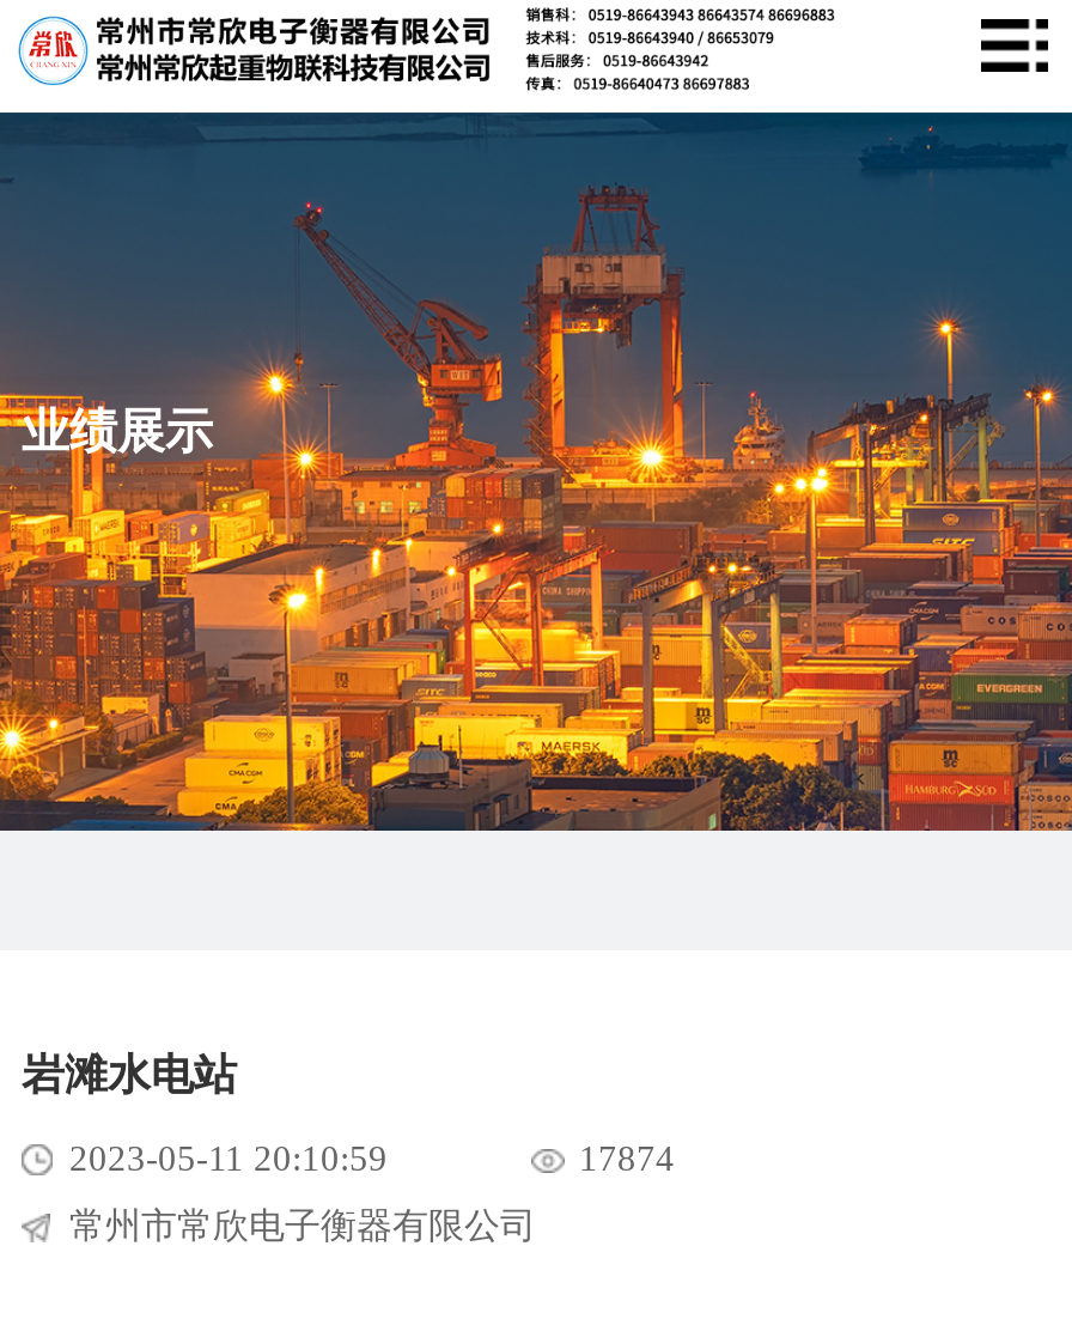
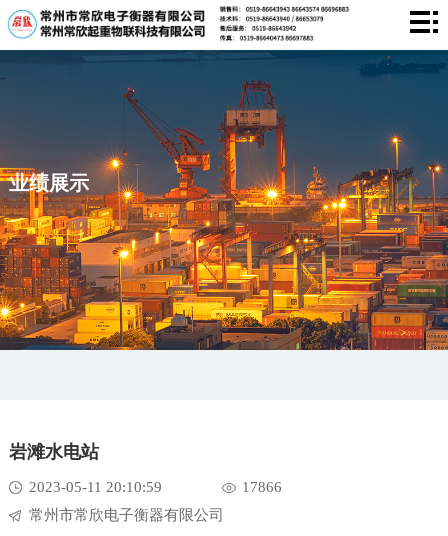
- 17874
+ 17866
